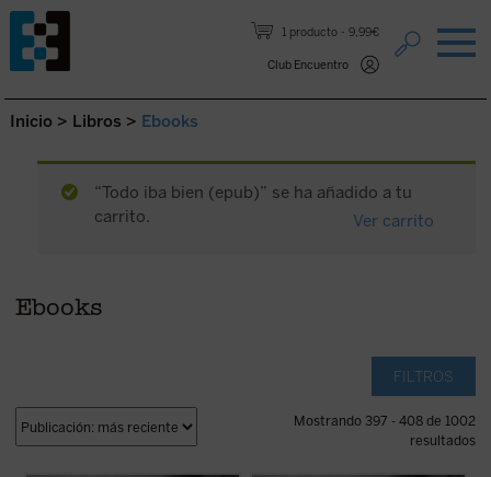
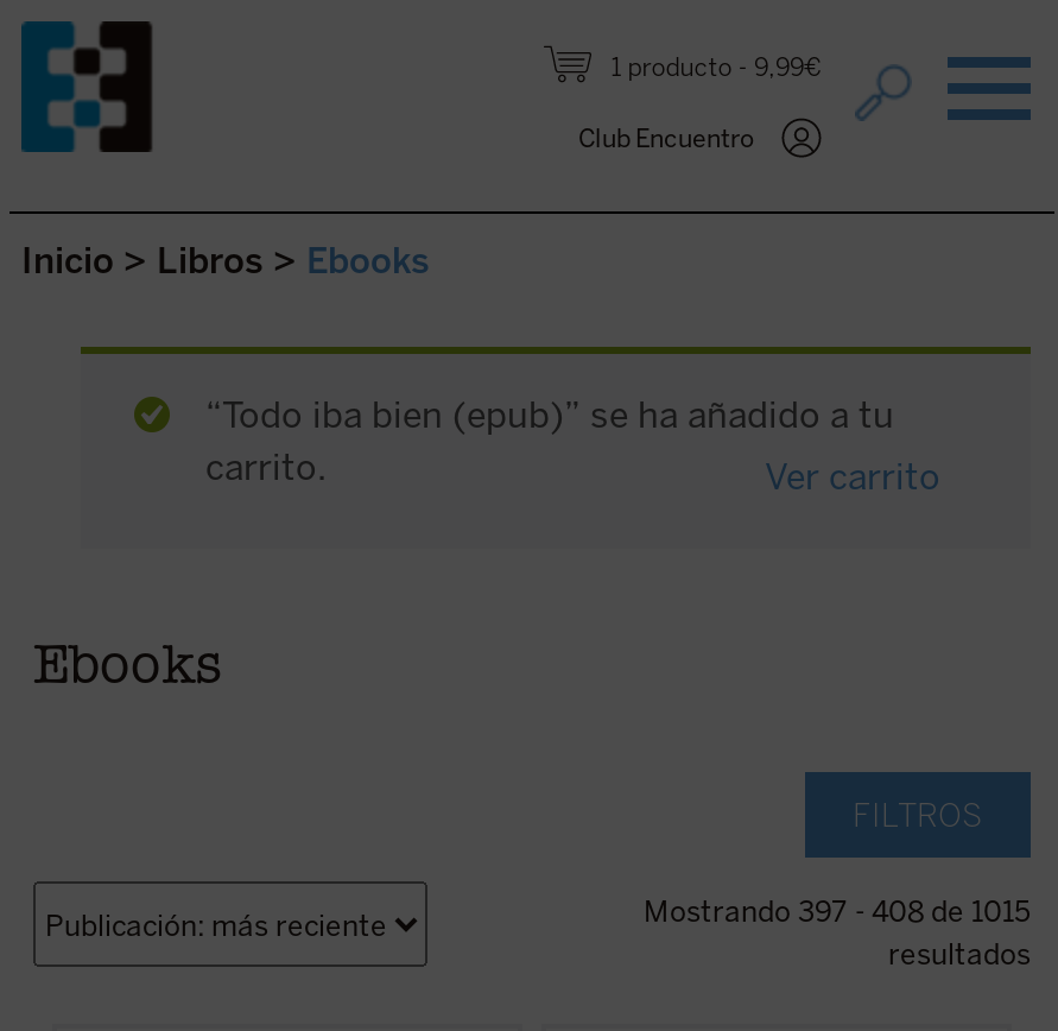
- Mostrando 397 - 408 de 1002
+ Mostrando 397 - 408 de 1015
